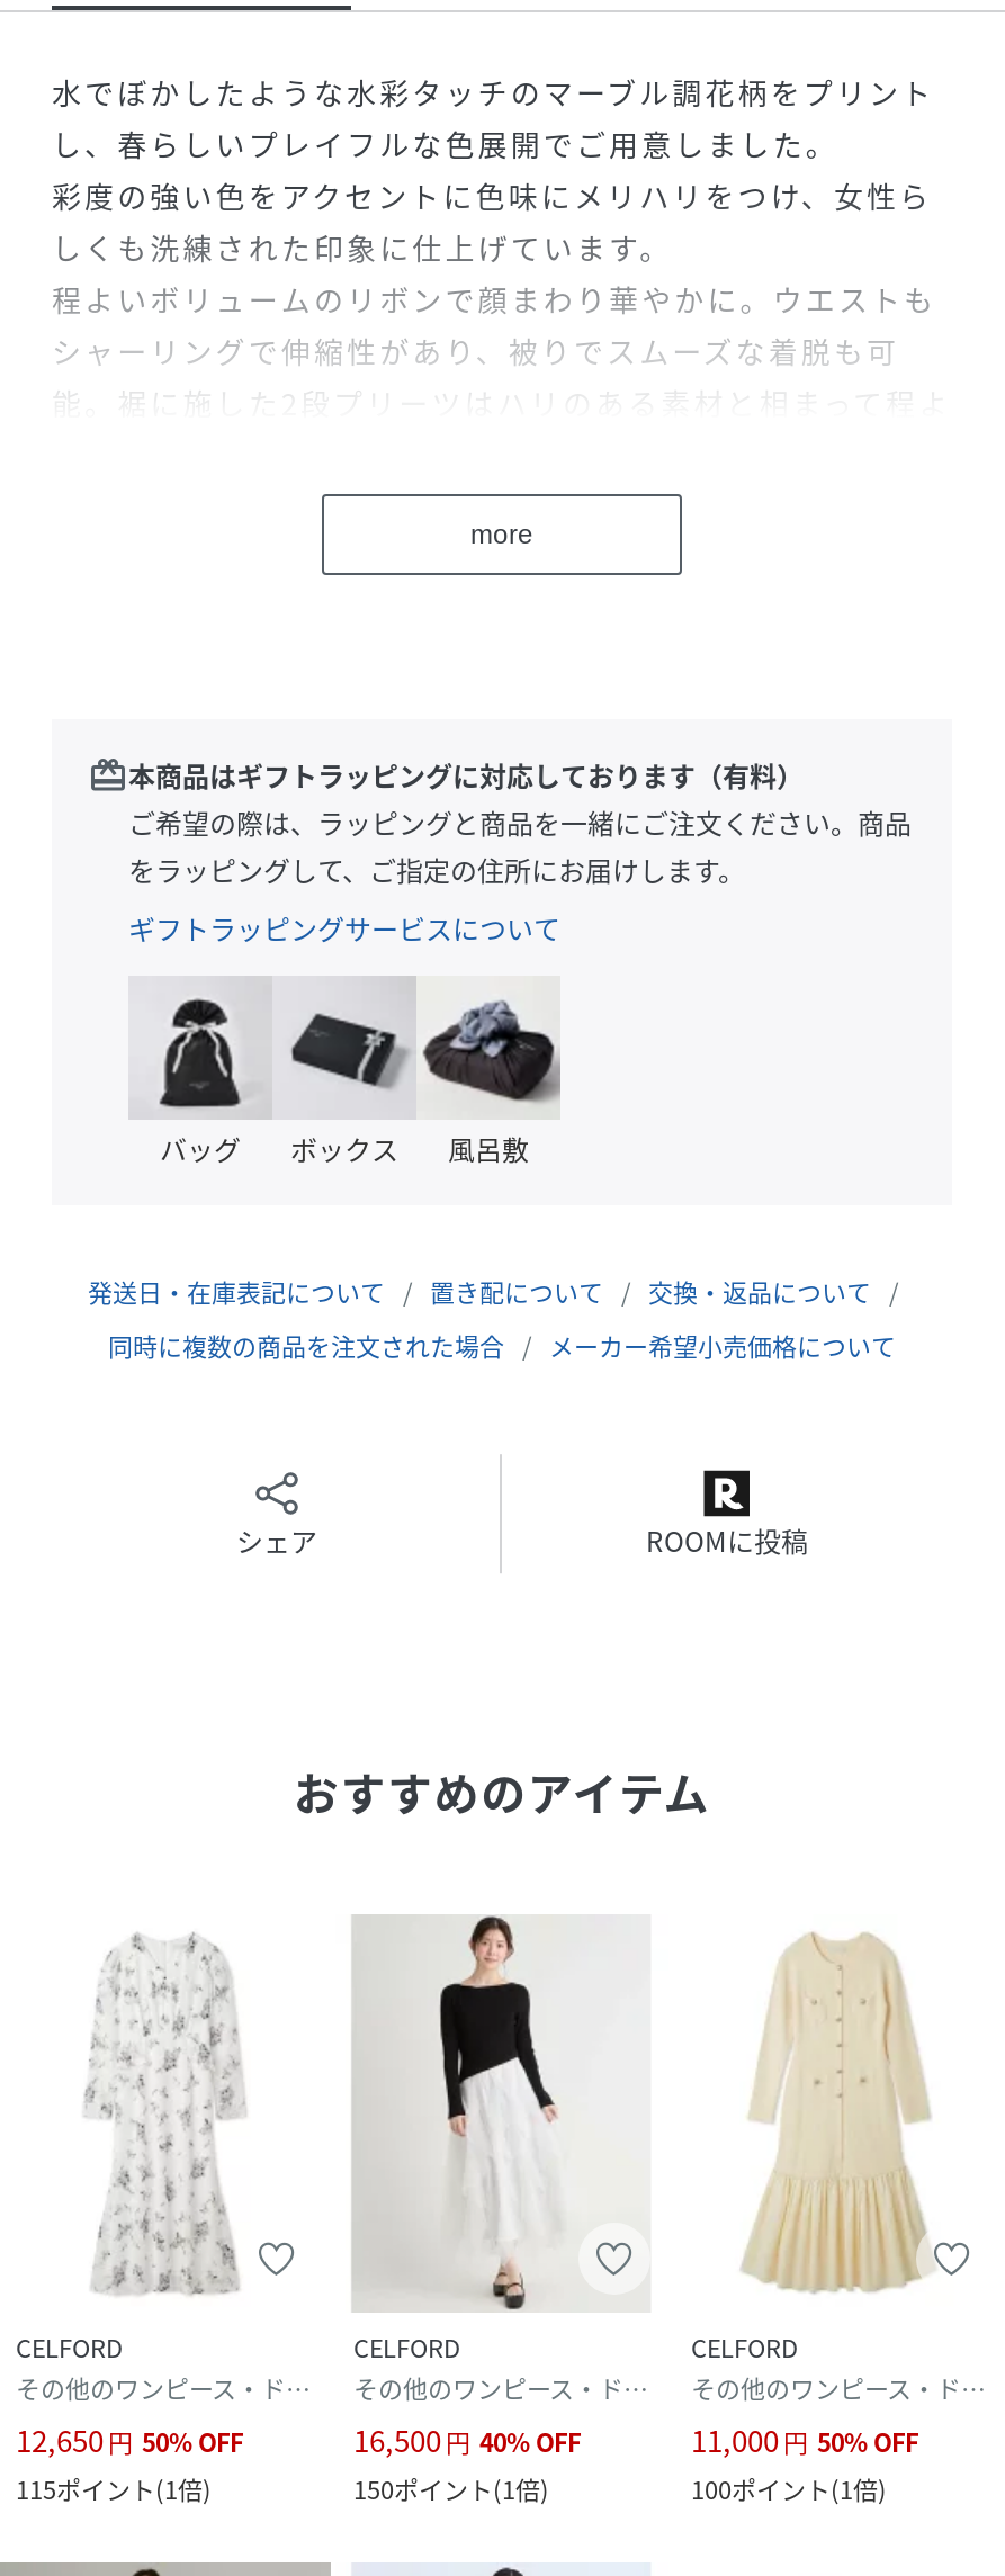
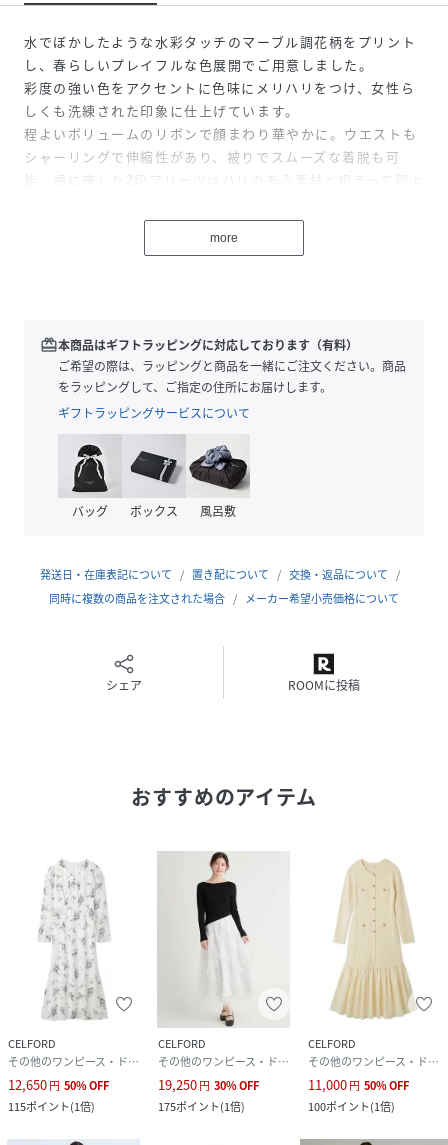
- 16,500 円 40% OFF
+ 19,250 円 30% OFF

- 150ポイント(1倍)
+ 175ポイント(1倍)
